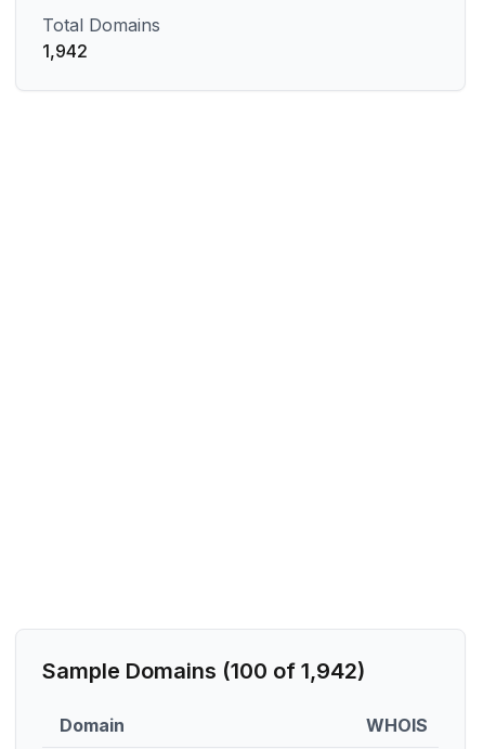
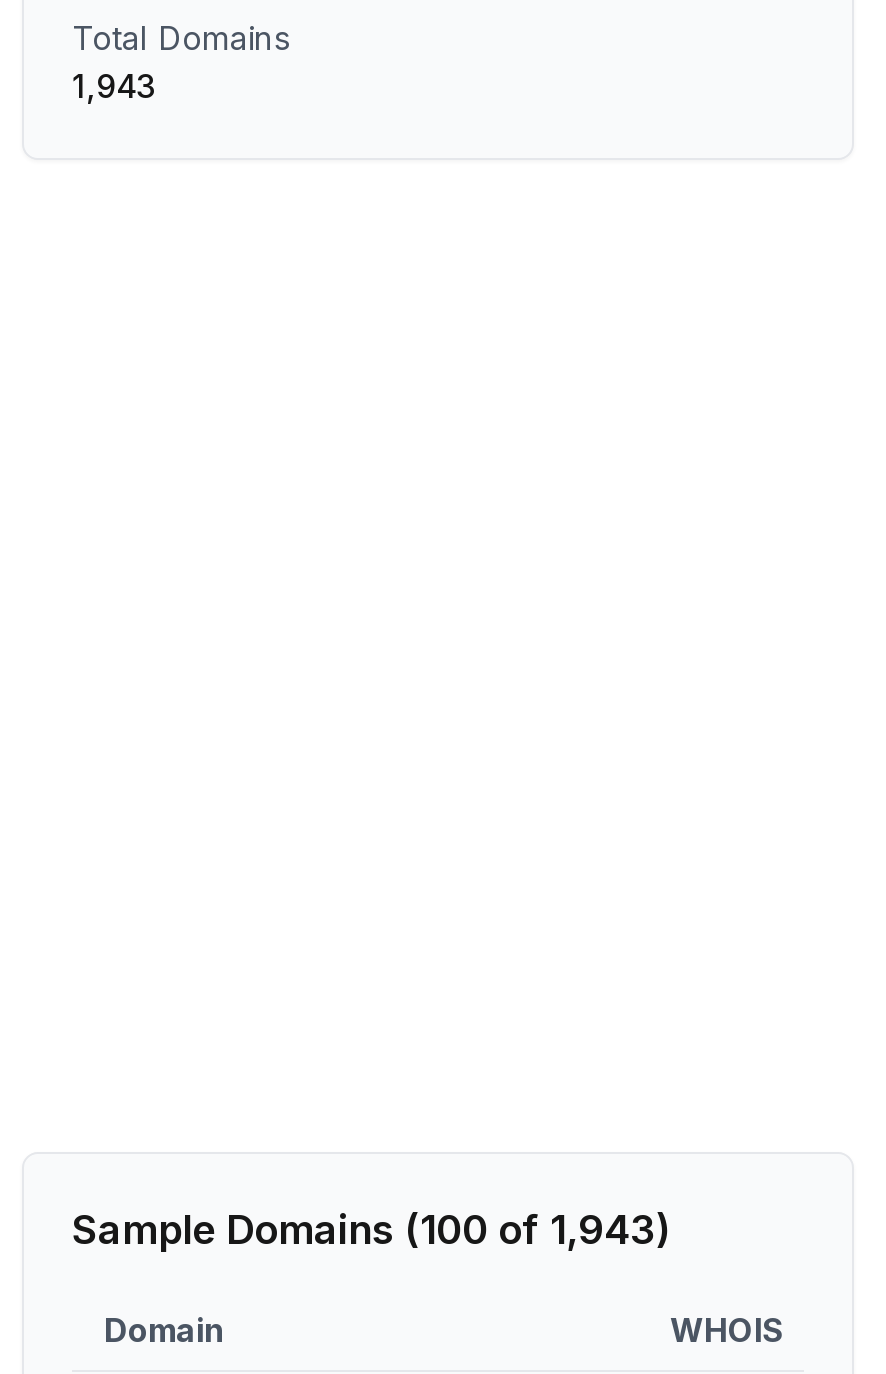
- 1,942
+ 1,943

- Sample Domains (100 of 1,942)
+ Sample Domains (100 of 1,943)
